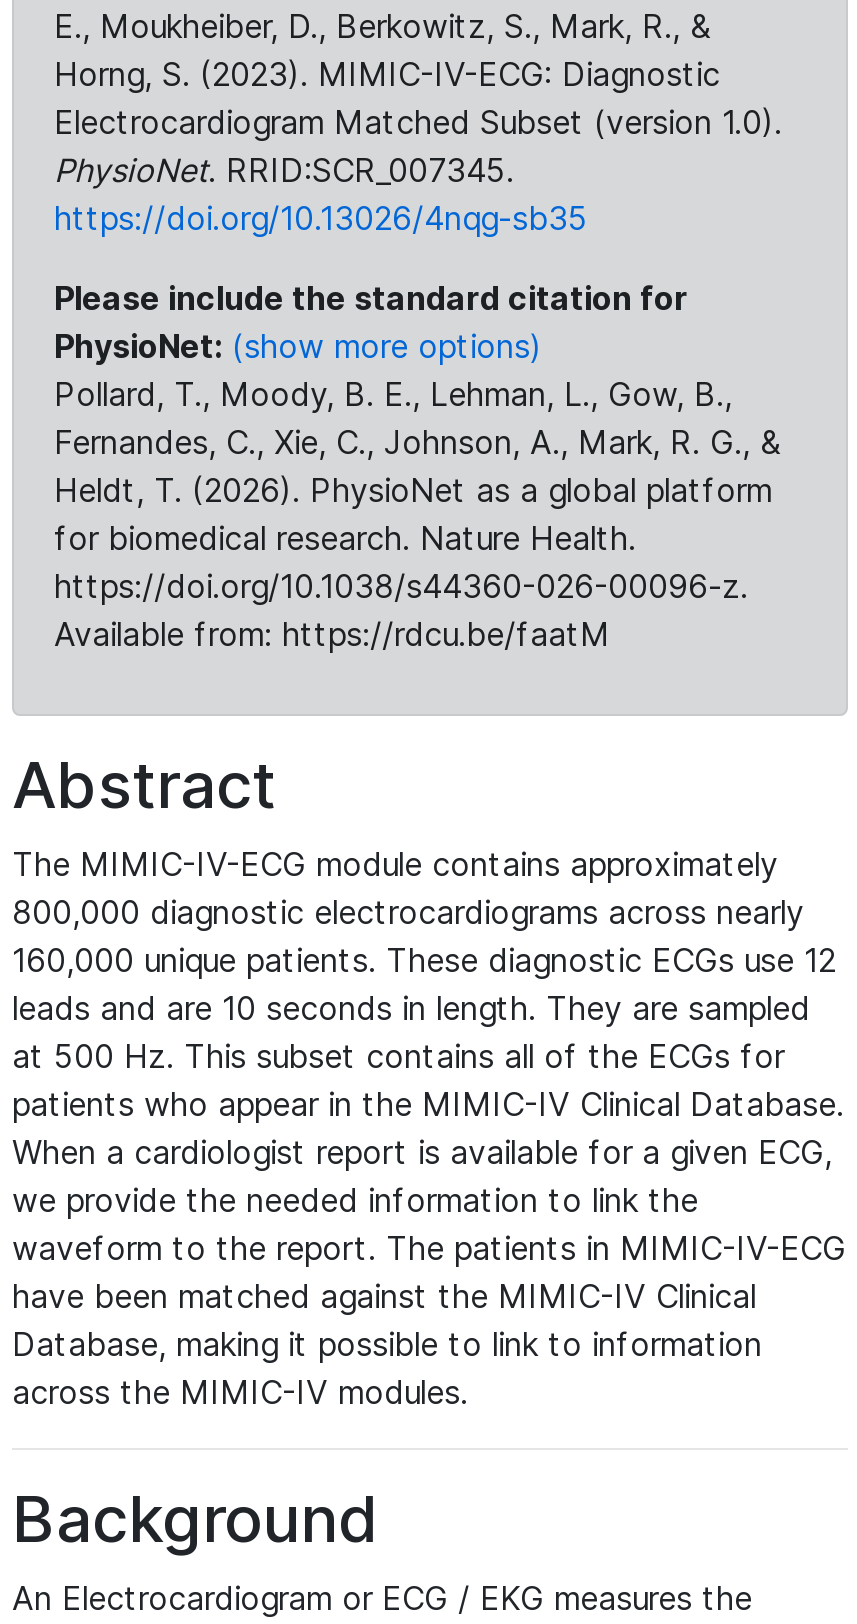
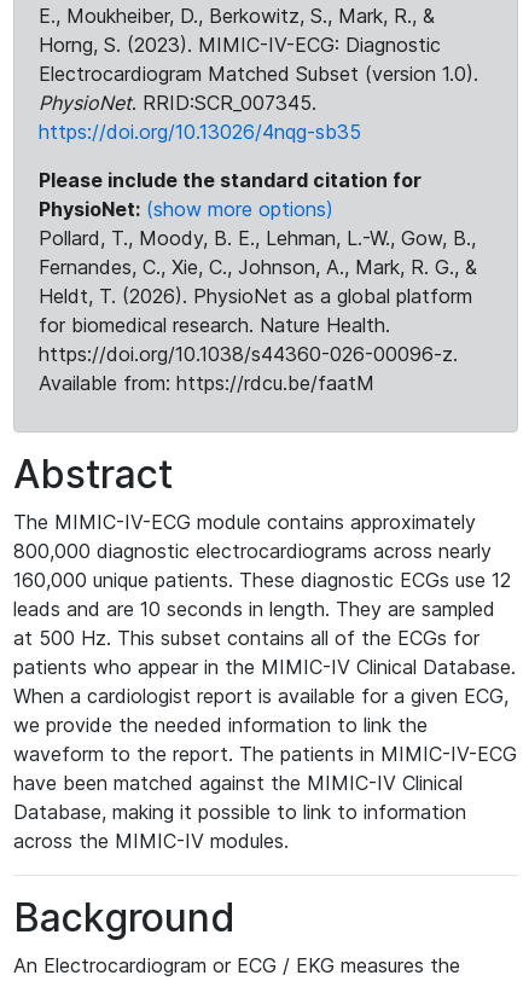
- Pollard, T., Moody, B. E., Lehman, L., Gow, B.,
+ Pollard, T., Moody, B. E., Lehman, L.-W., Gow, B.,
